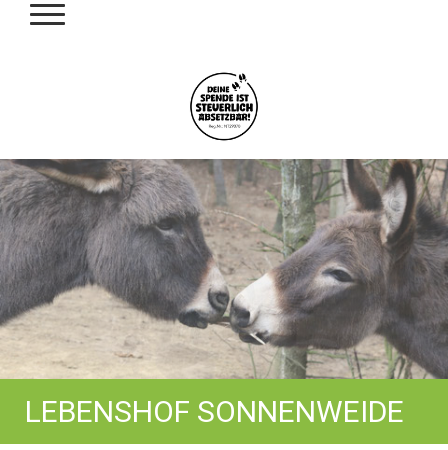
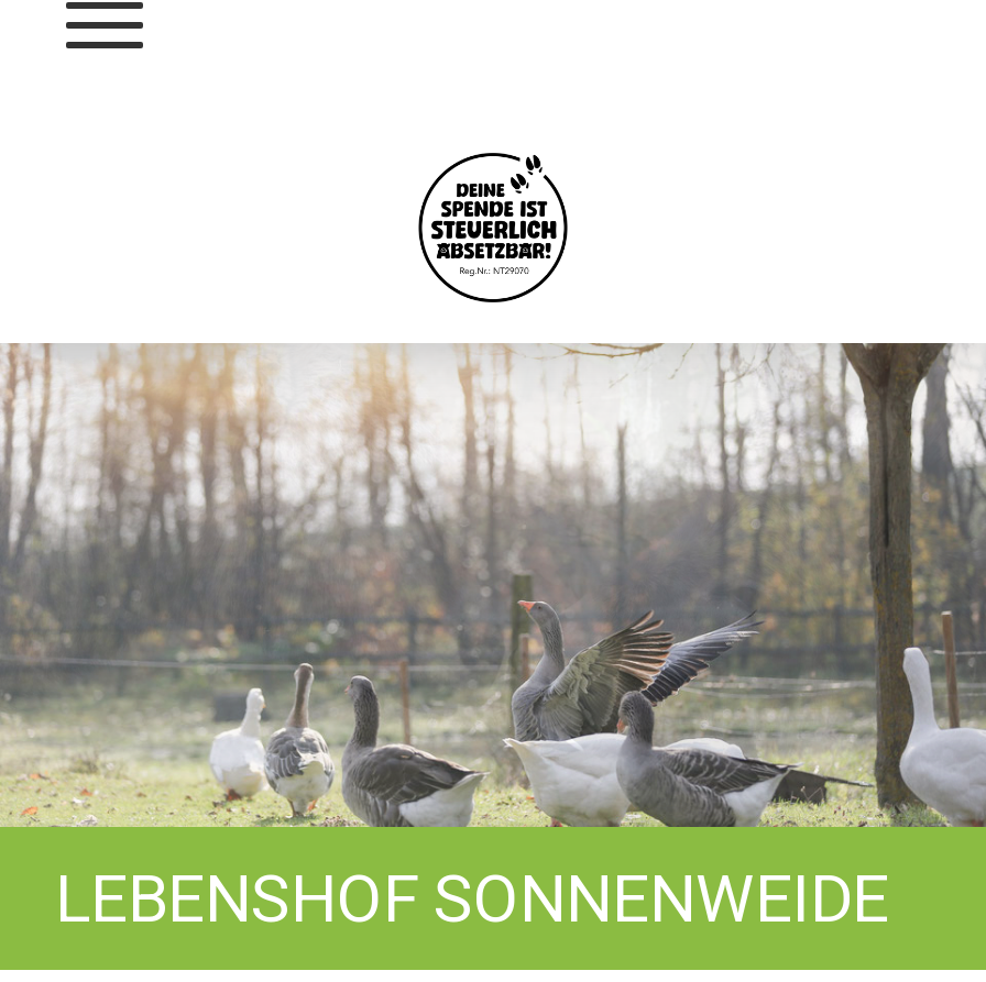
- [image]
+ [image]
